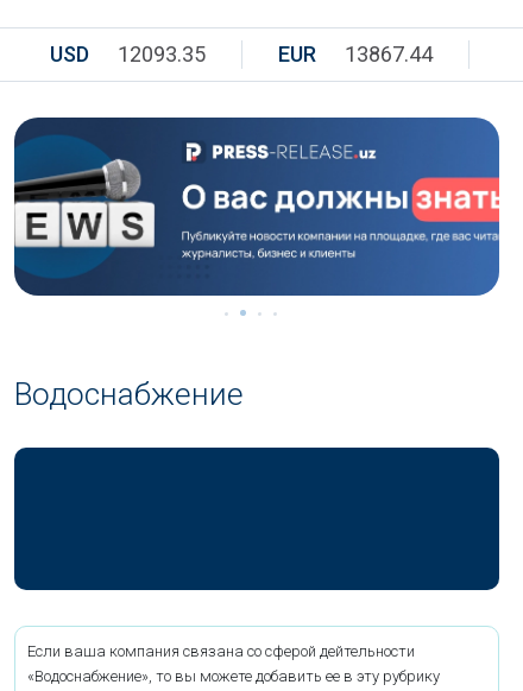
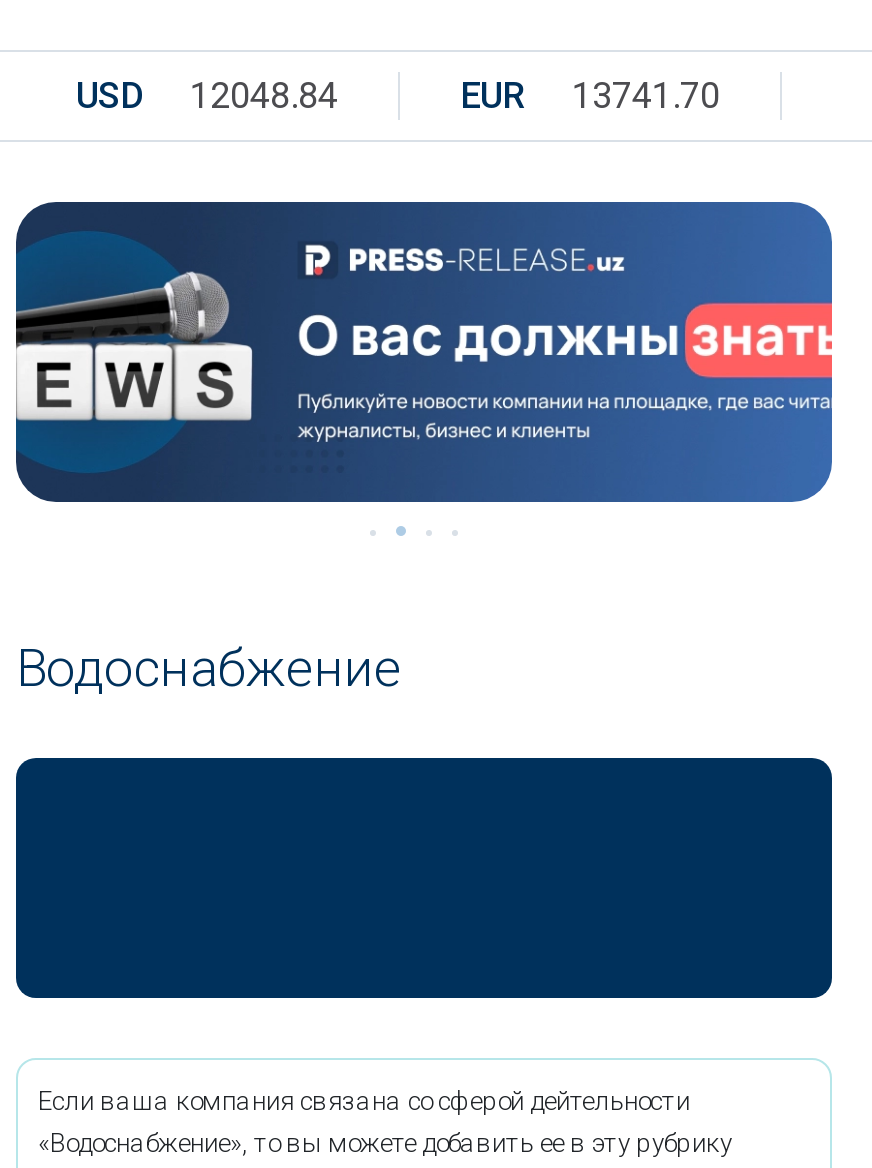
- USD 12093.35
+ USD 12048.84

- EUR 13867.44
+ EUR 13741.70
